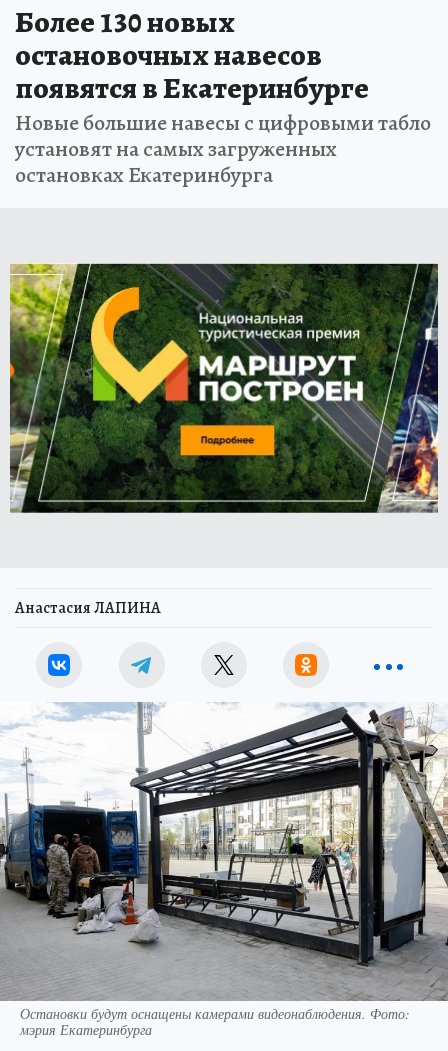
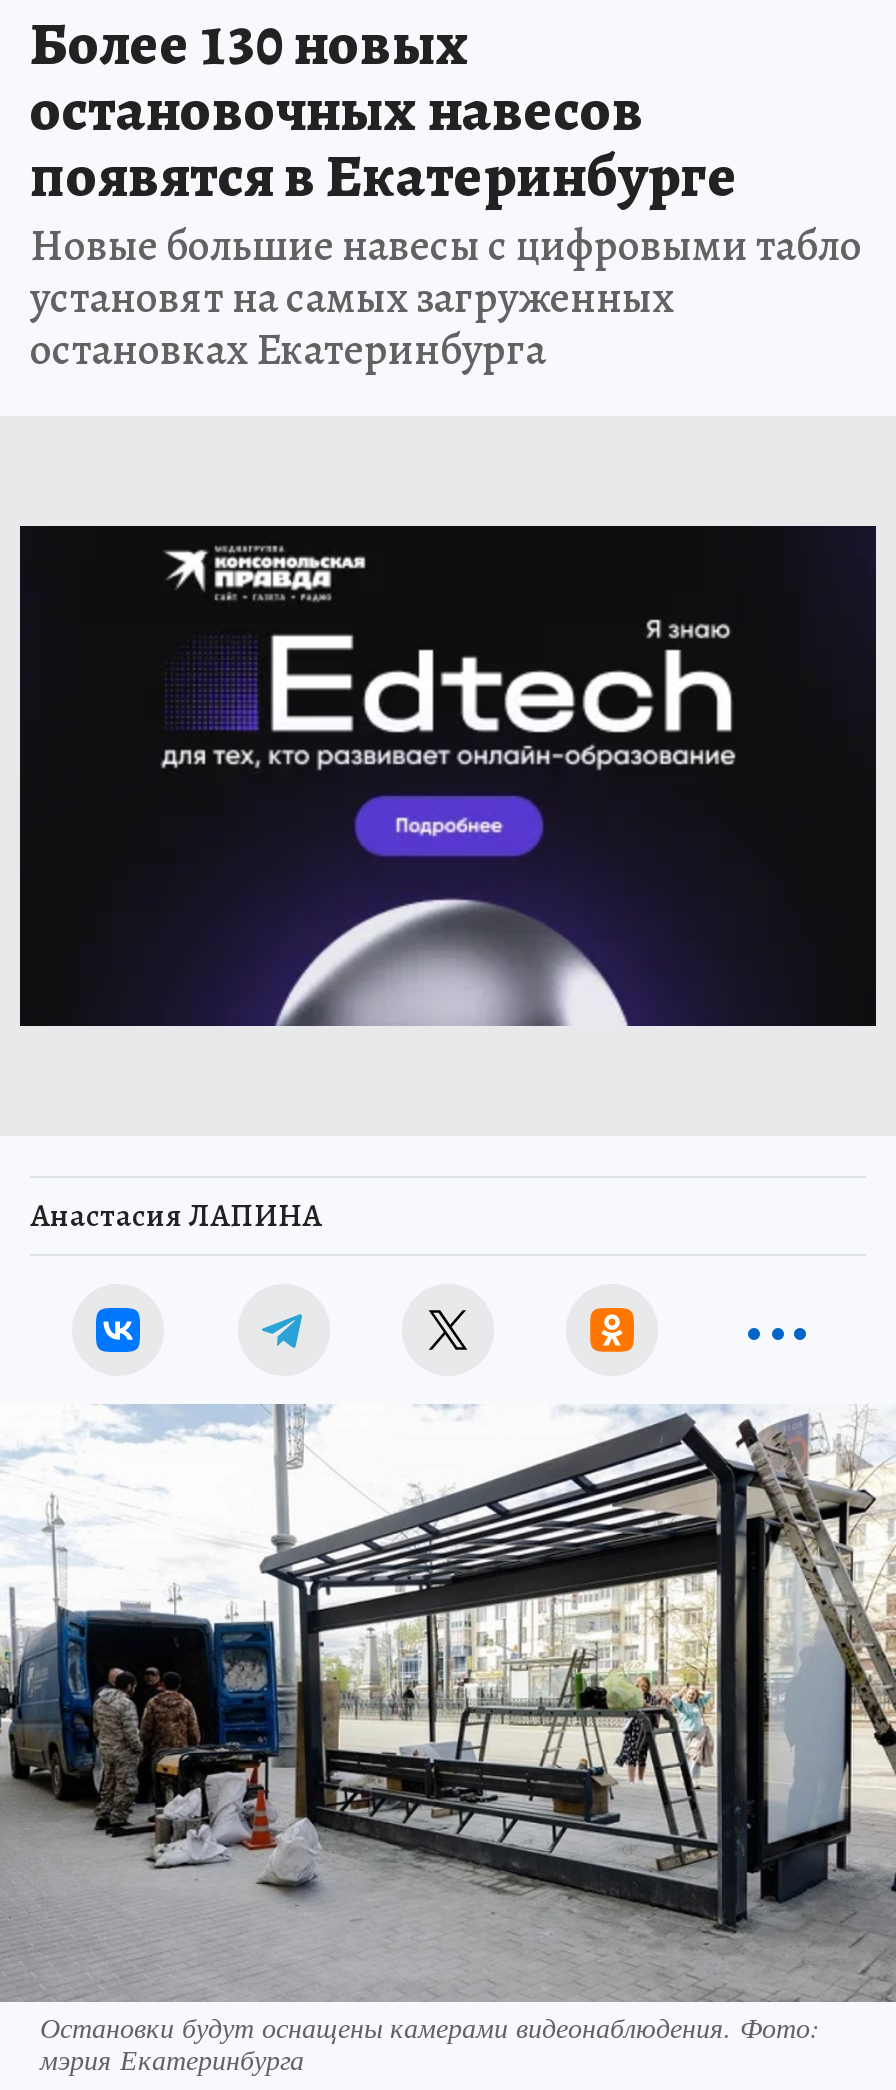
- [image]
+ [image]
